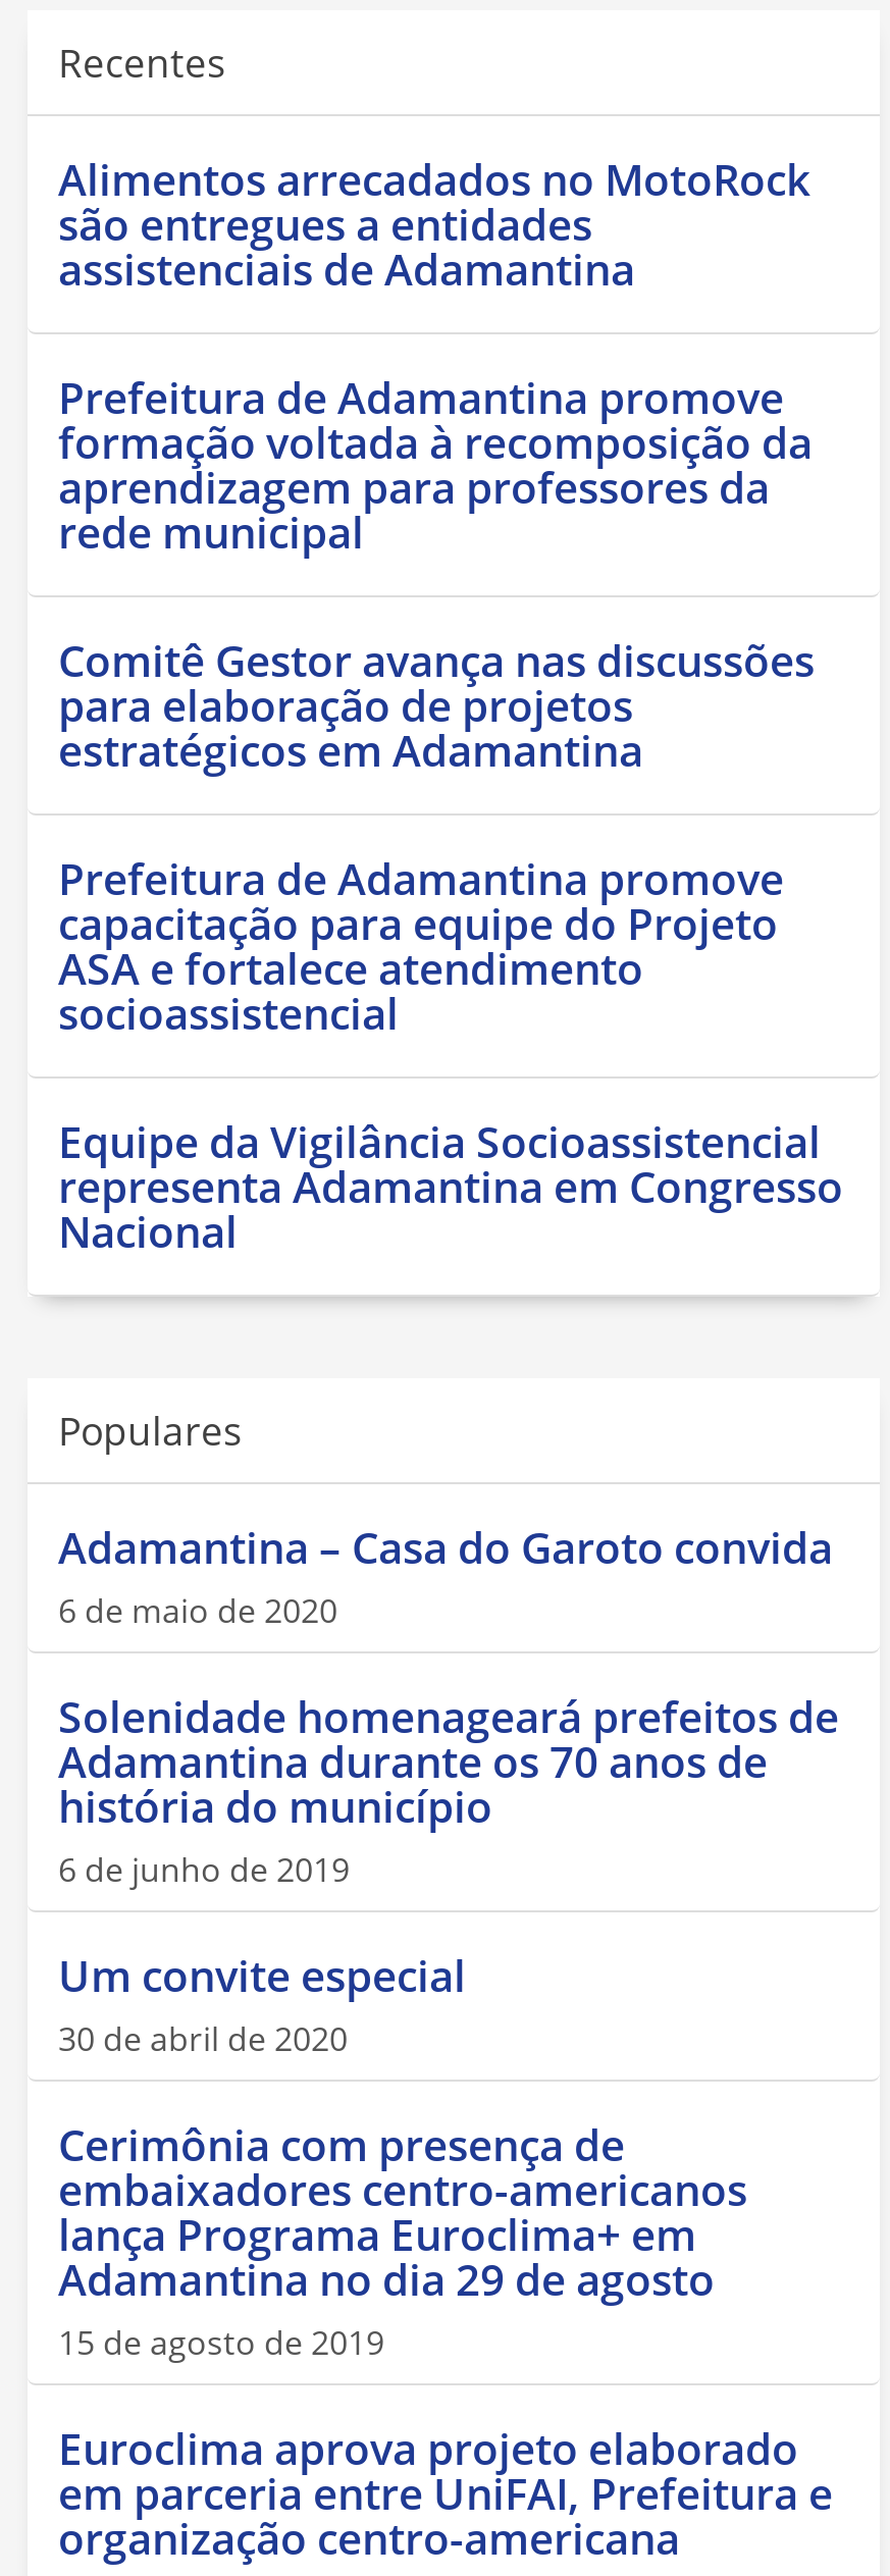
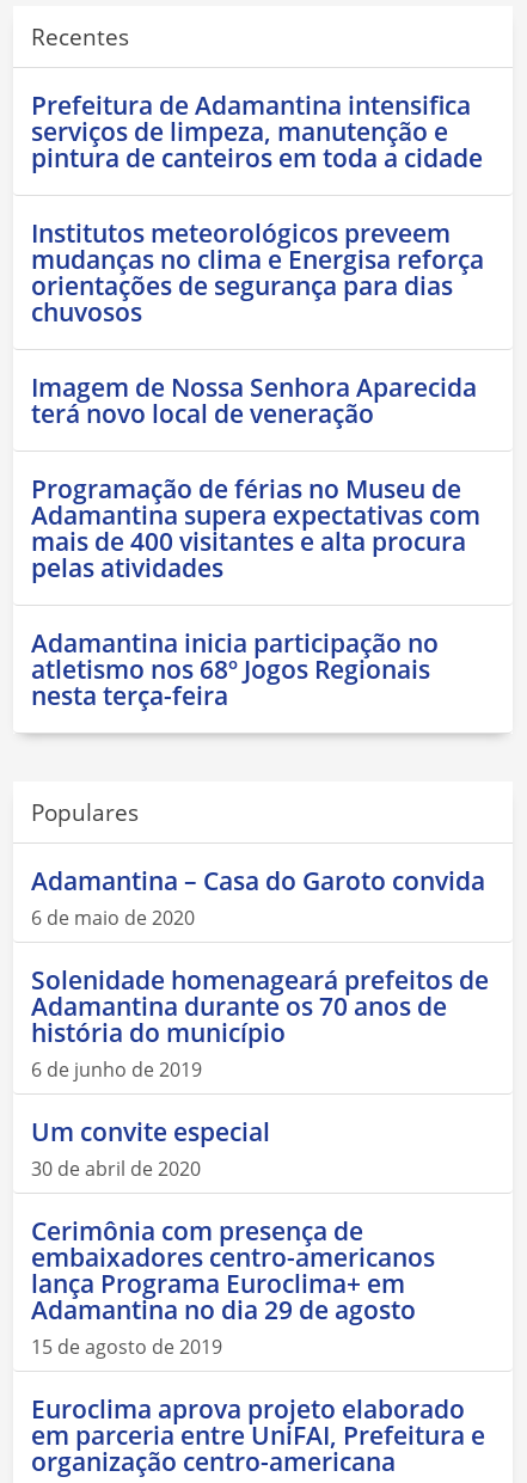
- Alimentos arrecadados no MotoRock
- são entregues a entidades
- assistenciais de Adamantina
+ Prefeitura de Adamantina intensifica
+ serviços de limpeza, manutenção e
+ pintura de canteiros em toda a cidade

- Prefeitura de Adamantina promove
- formação voltada à recomposição da
- aprendizagem para professores da
- rede municipal
+ Institutos meteorológicos preveem
+ mudanças no clima e Energisa reforça
+ orientações de segurança para dias
+ chuvosos

- Comitê Gestor avança nas discussões
- para elaboração de projetos
- estratégicos em Adamantina
+ Imagem de Nossa Senhora Aparecida
+ terá novo local de veneração

- Prefeitura de Adamantina promove
- capacitação para equipe do Projeto
- ASA e fortalece atendimento
- socioassistencial
+ Programação de férias no Museu de
+ Adamantina supera expectativas com
+ mais de 400 visitantes e alta procura
+ pelas atividades

- Equipe da Vigilância Socioassistencial
- representa Adamantina em Congresso
- Nacional
+ Adamantina inicia participação no
+ atletismo nos 68º Jogos Regionais
+ nesta terça-feira
